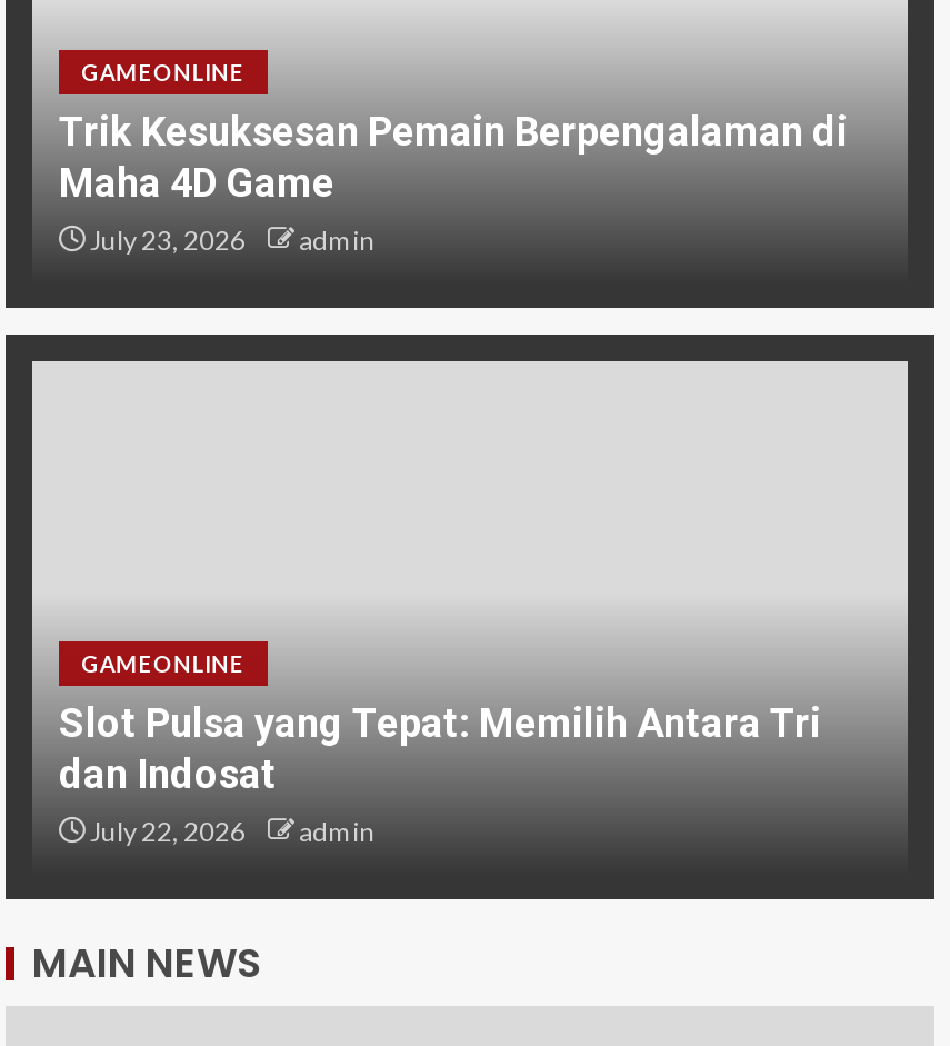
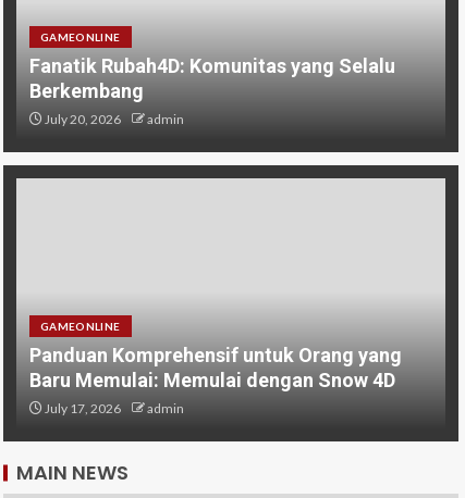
- Trik Kesuksesan Pemain Berpengalaman di
- Maha 4D Game
- July 23, 2026
+ Fanatik Rubah4D: Komunitas yang Selalu
+ Berkembang
+ July 20, 2026

- Slot Pulsa yang Tepat: Memilih Antara Tri
- dan Indosat
- July 22, 2026
+ Panduan Komprehensif untuk Orang yang
+ Baru Memulai: Memulai dengan Snow 4D
+ July 17, 2026
